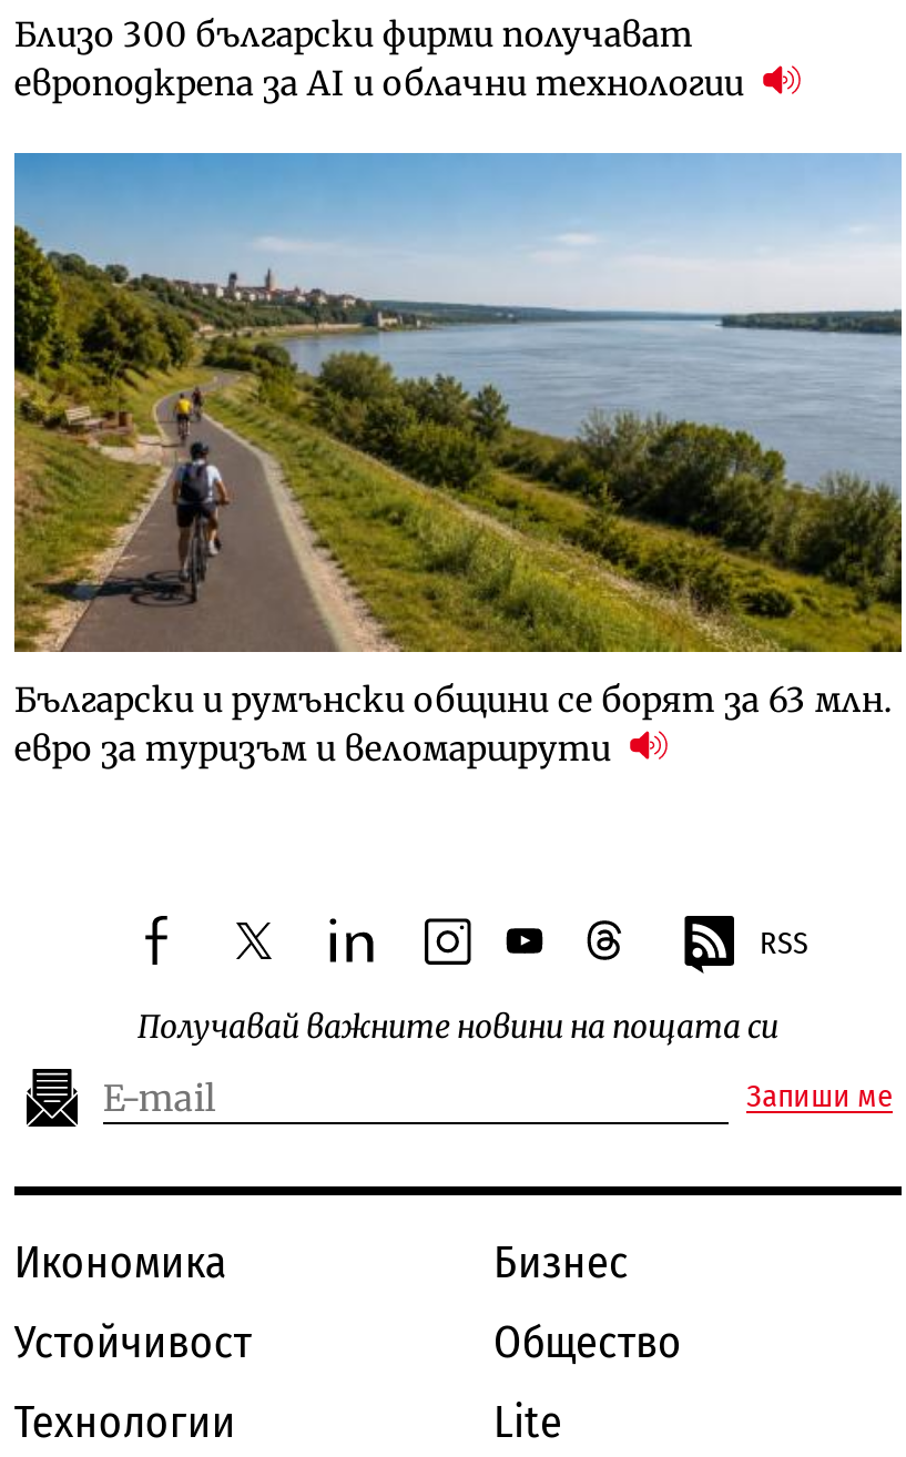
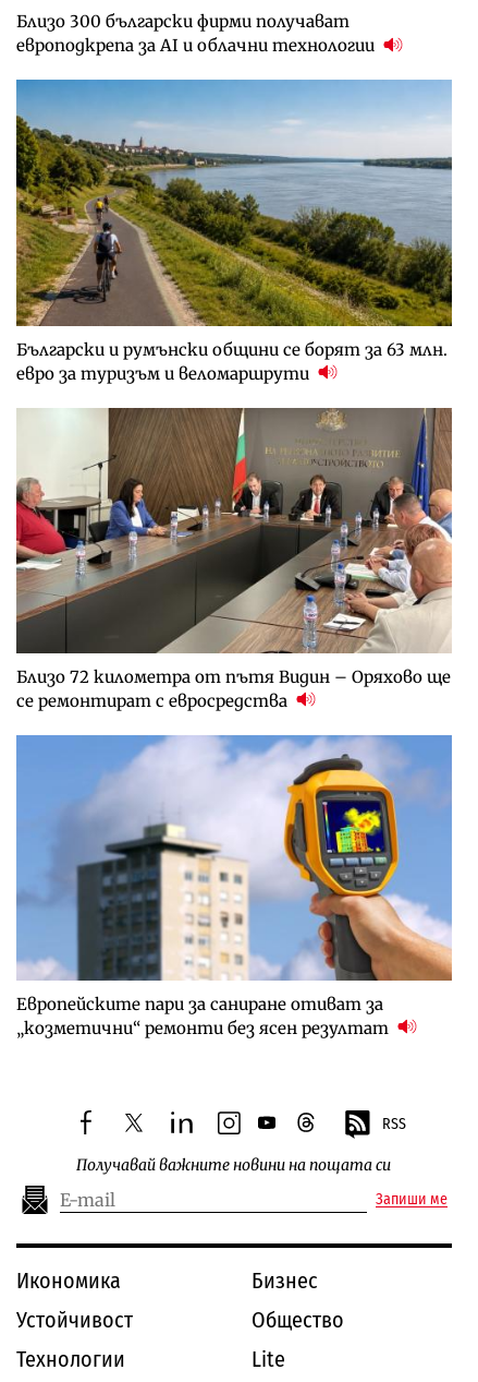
+ [image]
+ Близо 72 километра от пътя Видин – Оряхово ще
+ се ремонтират с евросредства

+ [image]
+ Европейските пари за саниране отиват за
+ „козметични“ ремонти без ясен резултат
